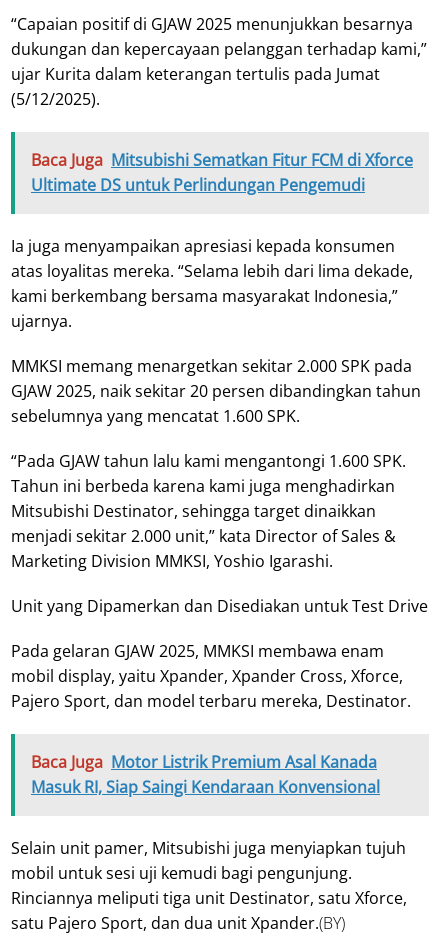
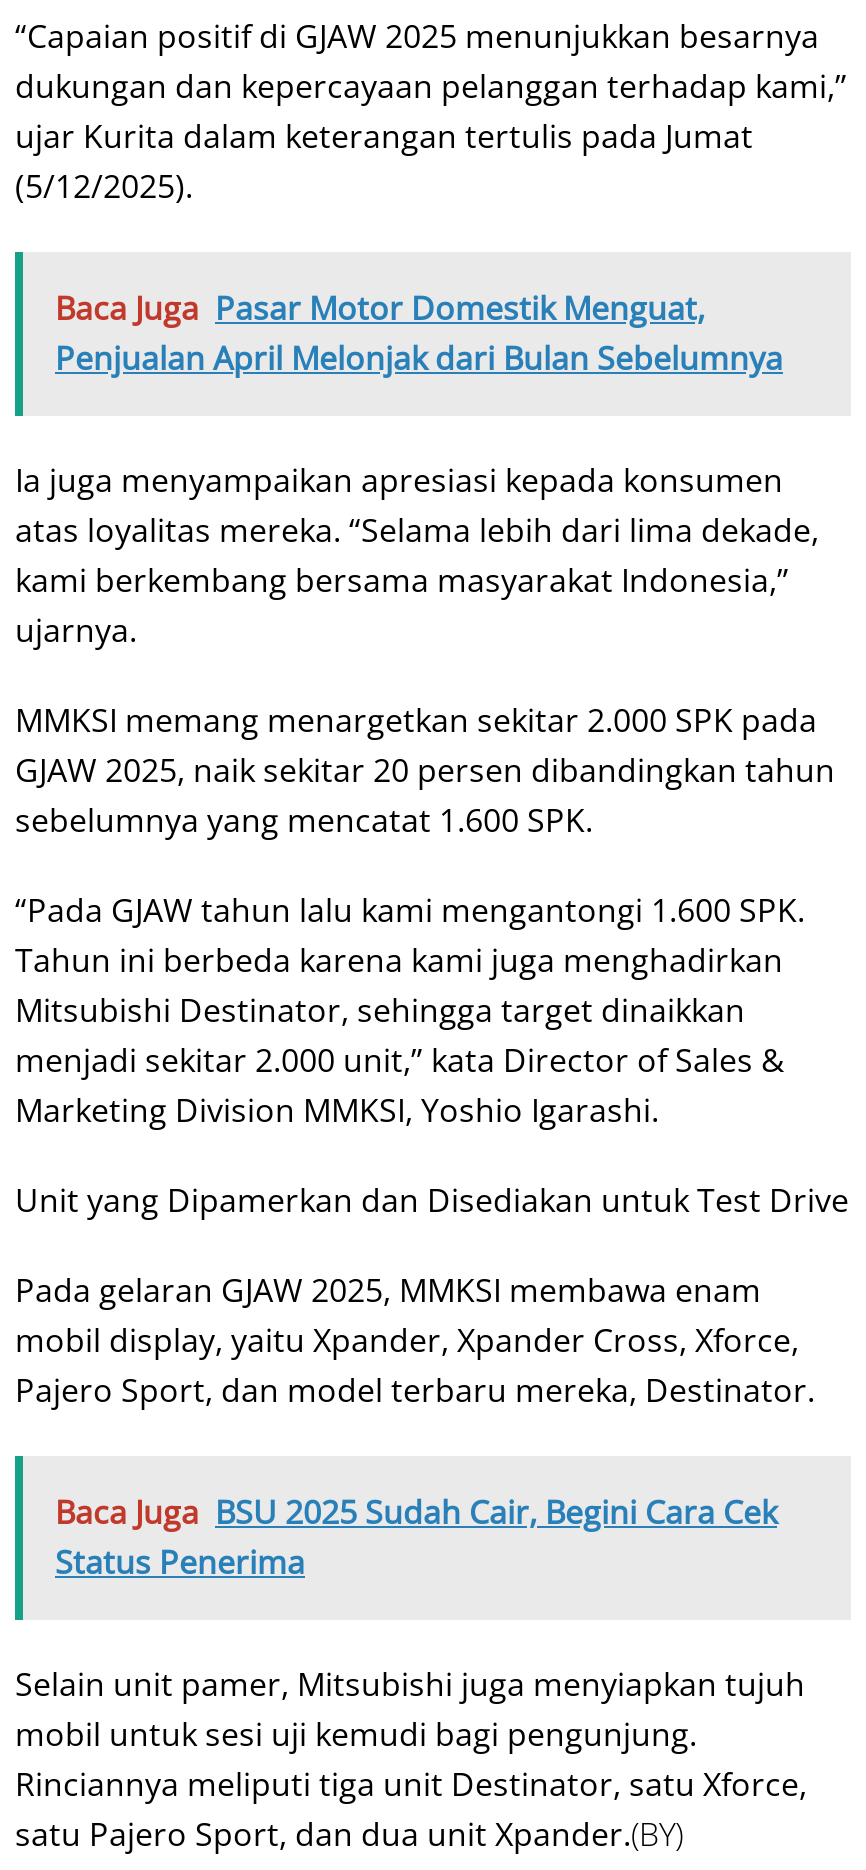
- Baca Juga Mitsubishi Sematkan Fitur FCM di Xforce
- Ultimate DS untuk Perlindungan Pengemudi
+ Baca Juga Pasar Motor Domestik Menguat,
+ Penjualan April Melonjak dari Bulan Sebelumnya

- Baca Juga Motor Listrik Premium Asal Kanada
- Masuk RI, Siap Saingi Kendaraan Konvensional
+ Baca Juga BSU 2025 Sudah Cair, Begini Cara Cek
+ Status Penerima
